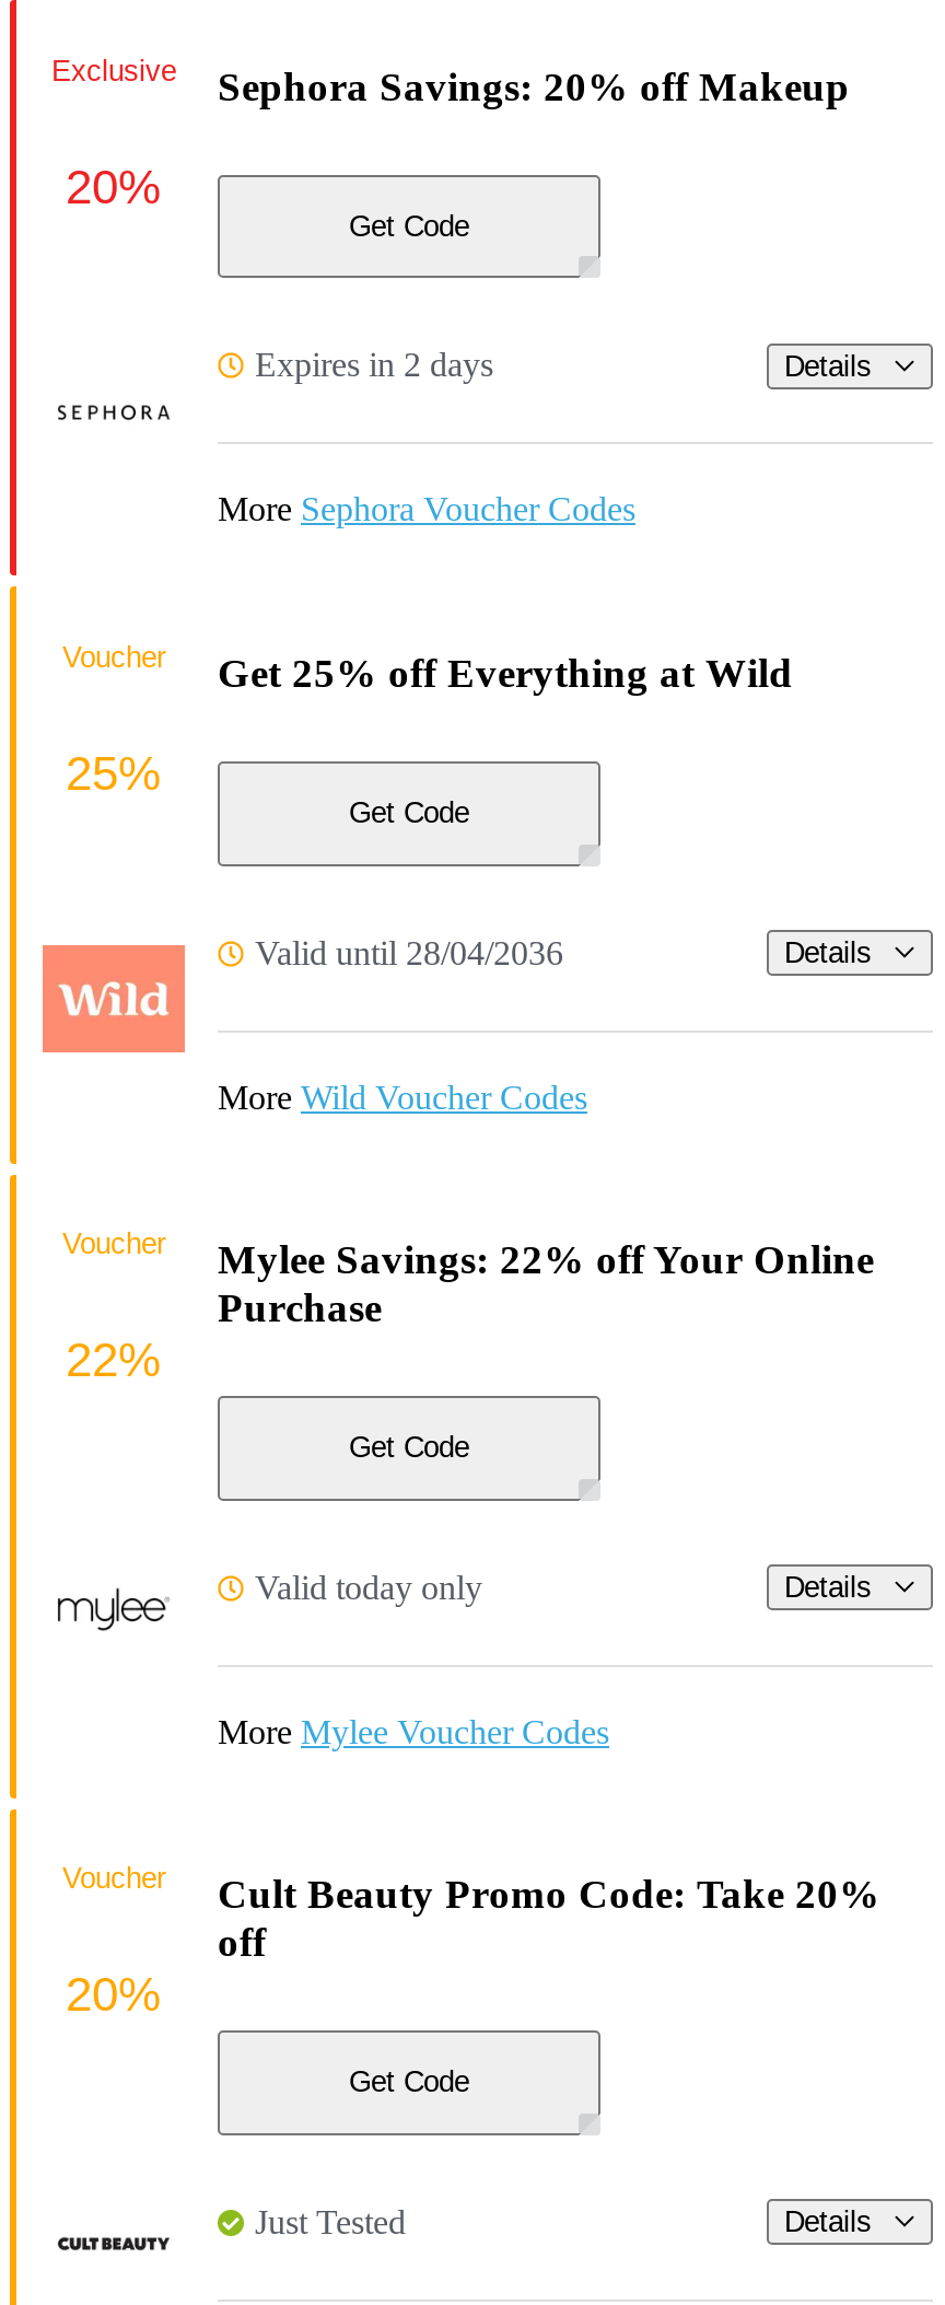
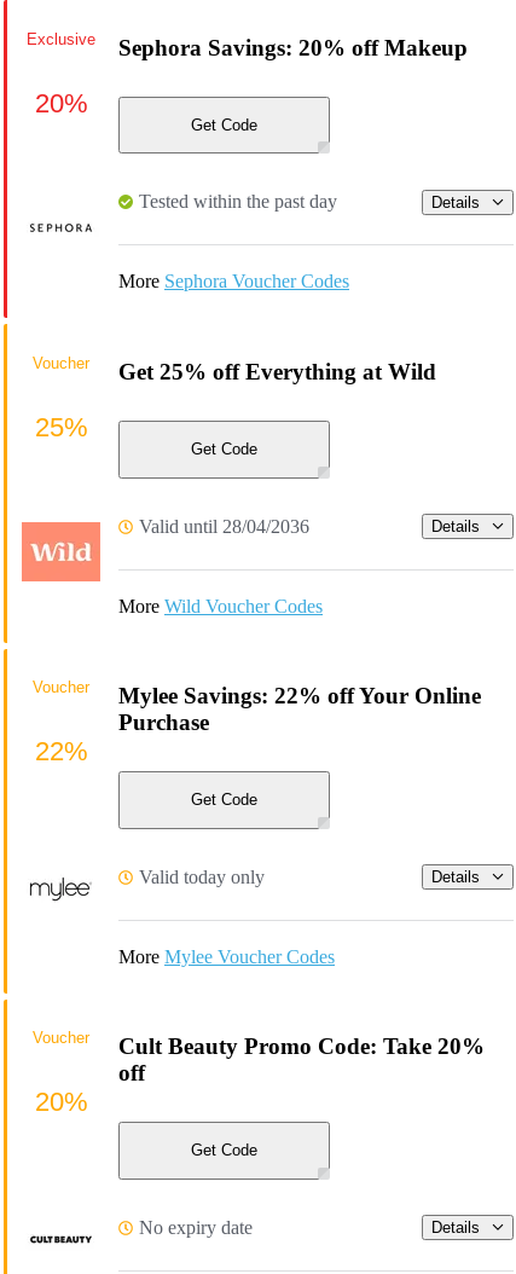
- Expires in 2 days
+ Tested within the past day

- Just Tested
+ No expiry date
